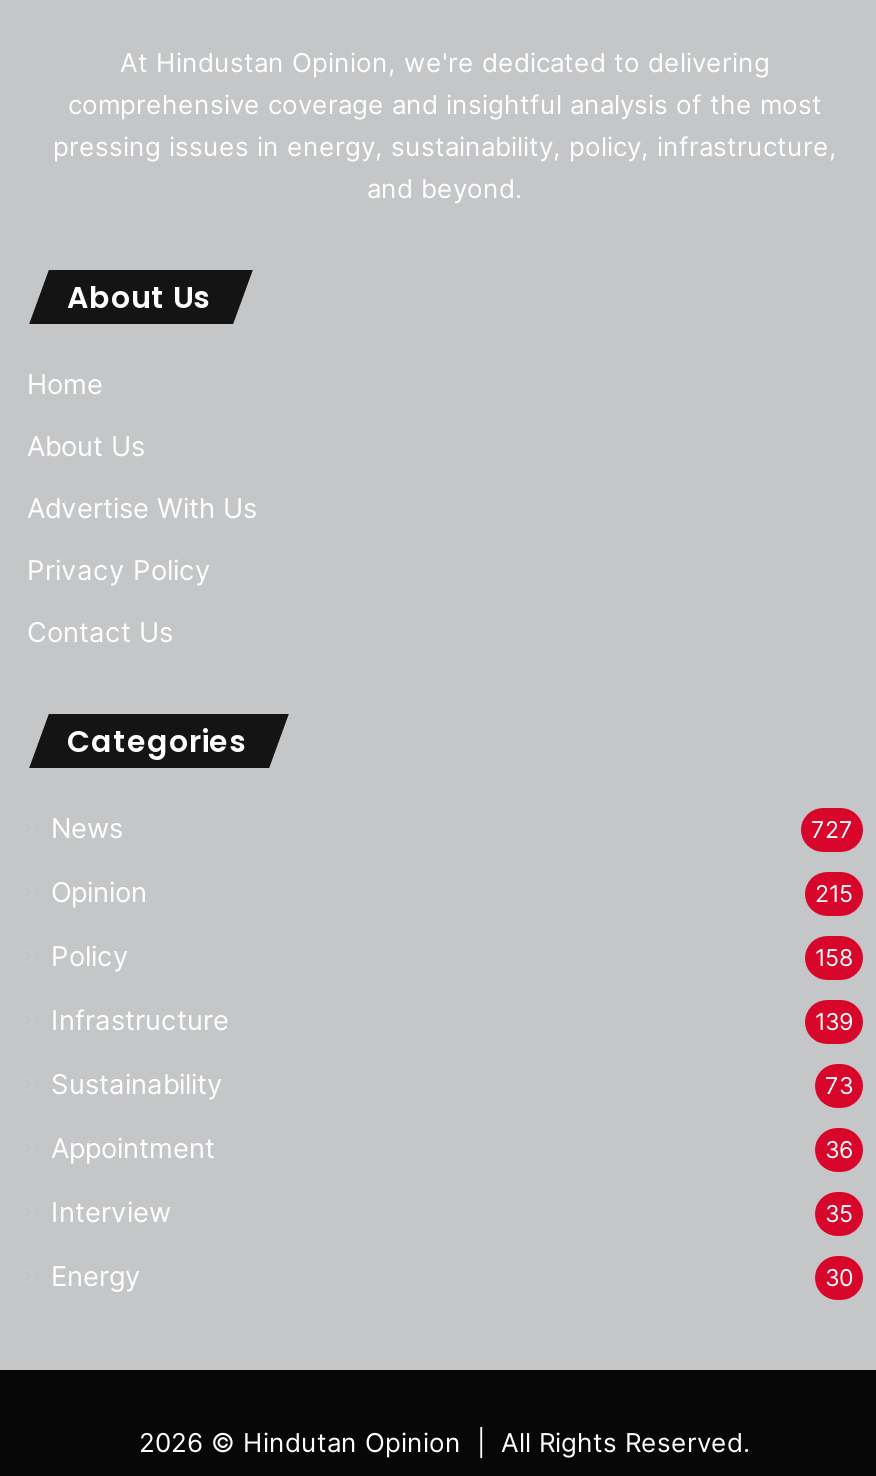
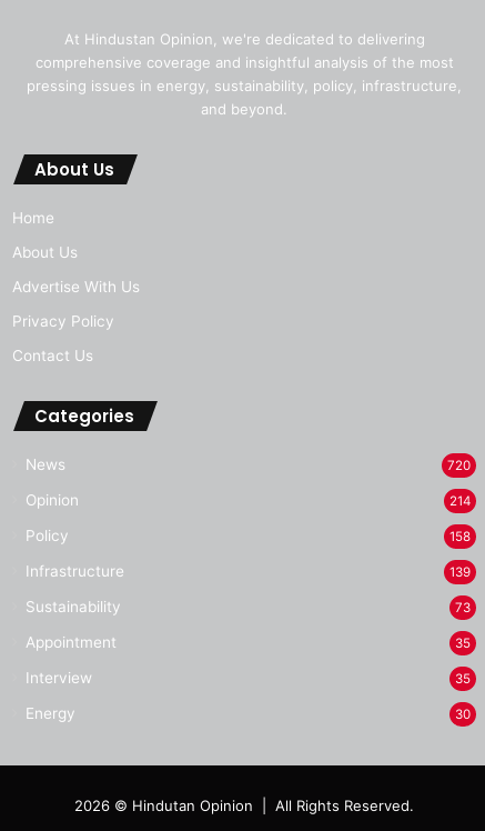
- 727
+ 720

- 215
+ 214

- 36
+ 35
